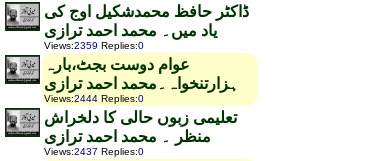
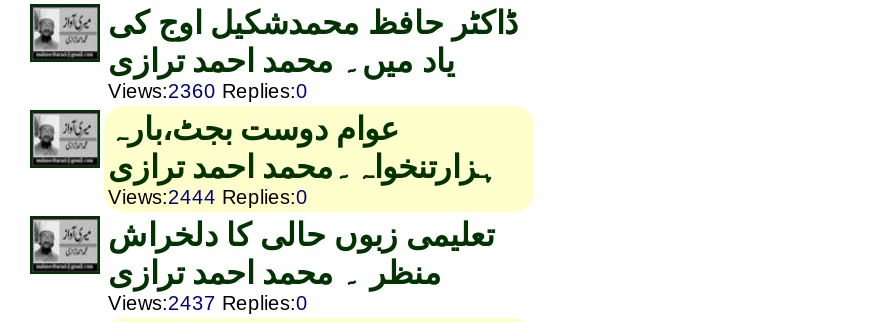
- Views:2359 Replies:0
+ Views:2360 Replies:0
